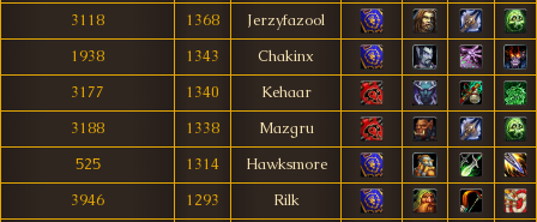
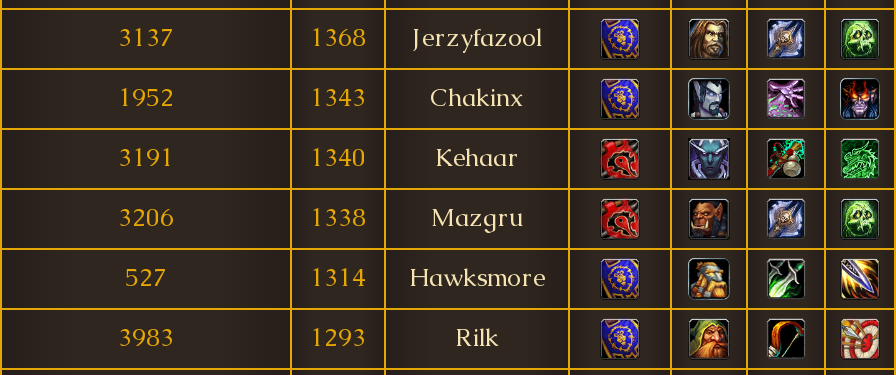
- 3118
+ 3137

- 1938
+ 1952

- 3177
+ 3191

- 3188
+ 3206

- 525
+ 527

- 3946
+ 3983
